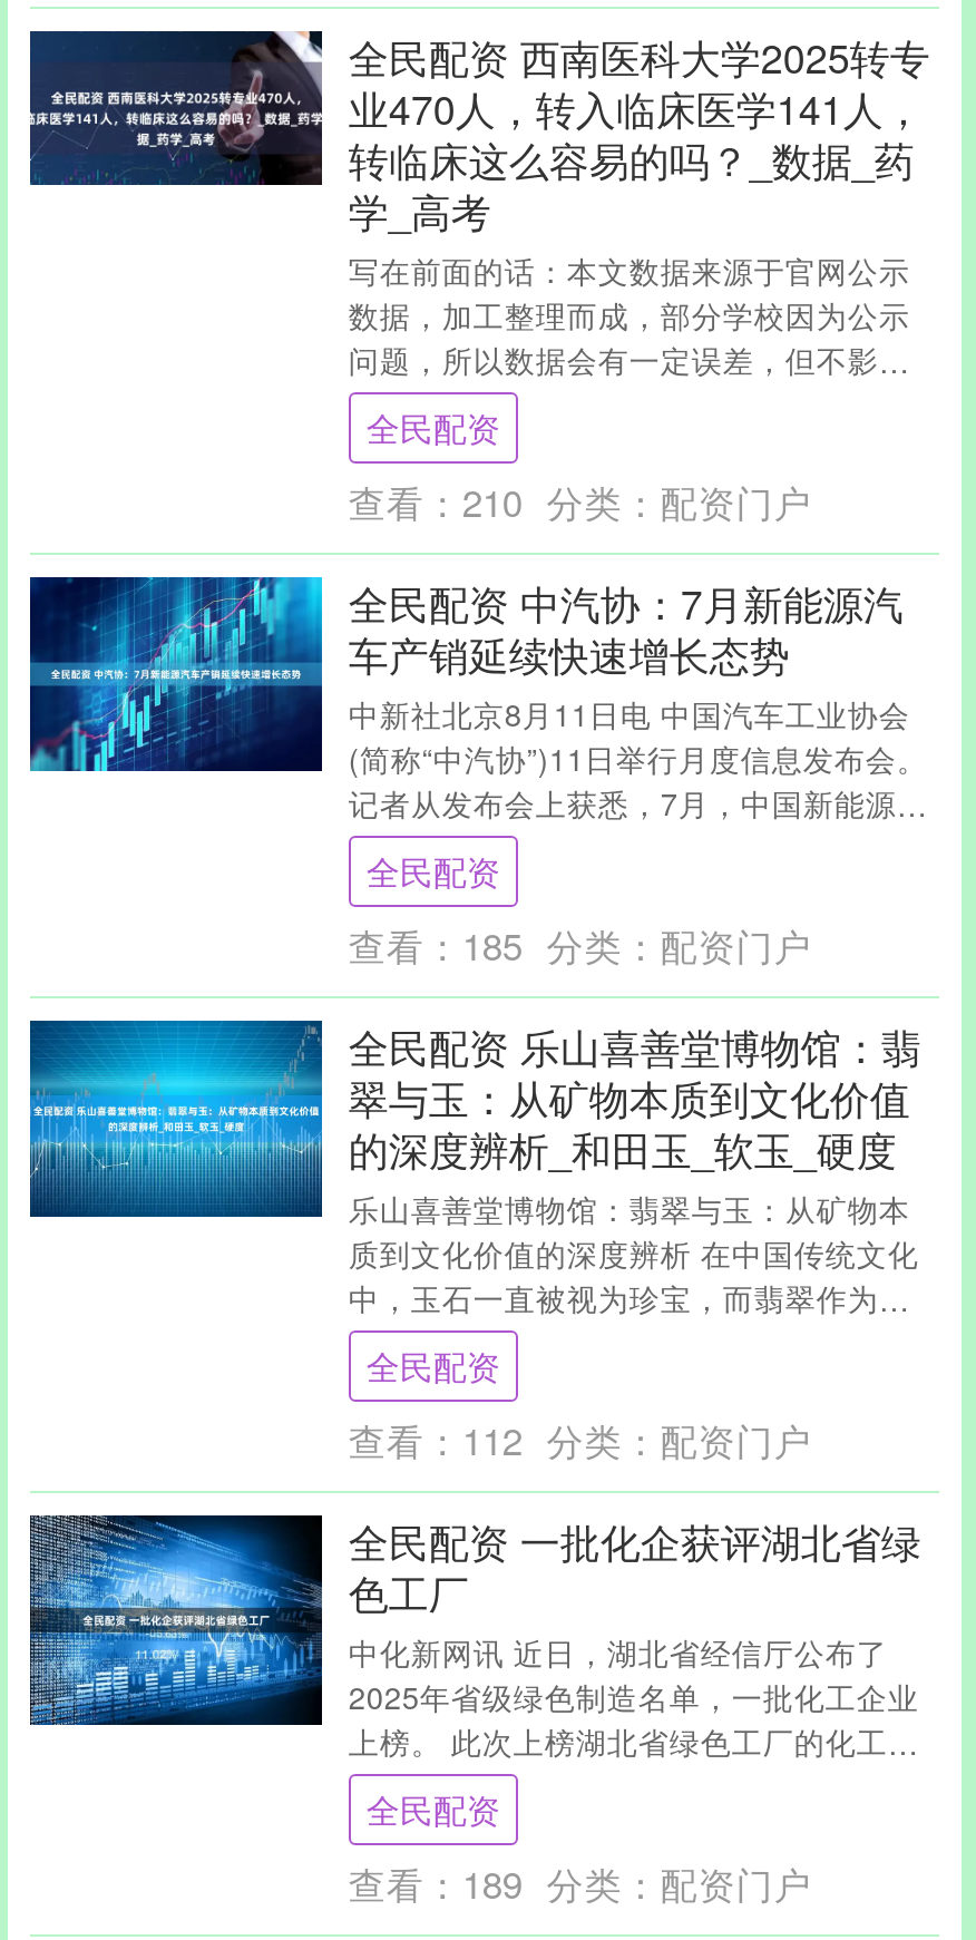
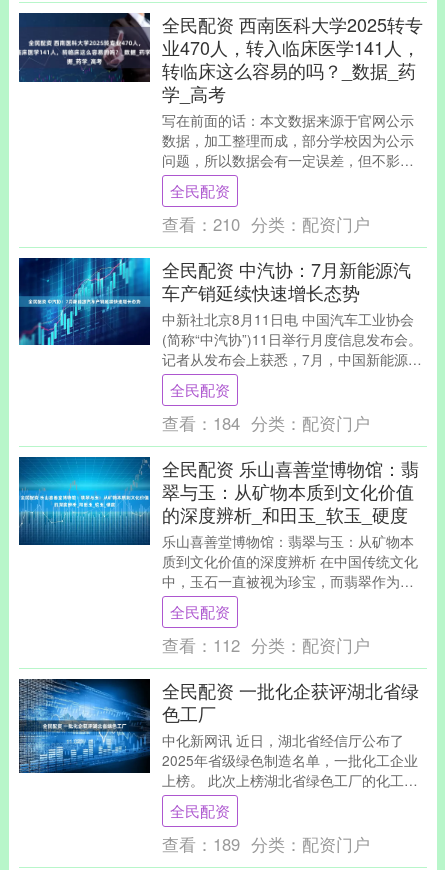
- 查看：185 分类：配资门户
+ 查看：184 分类：配资门户
